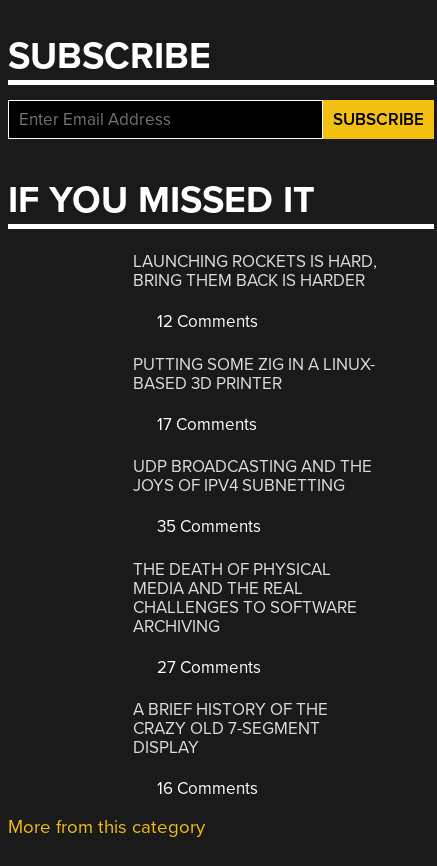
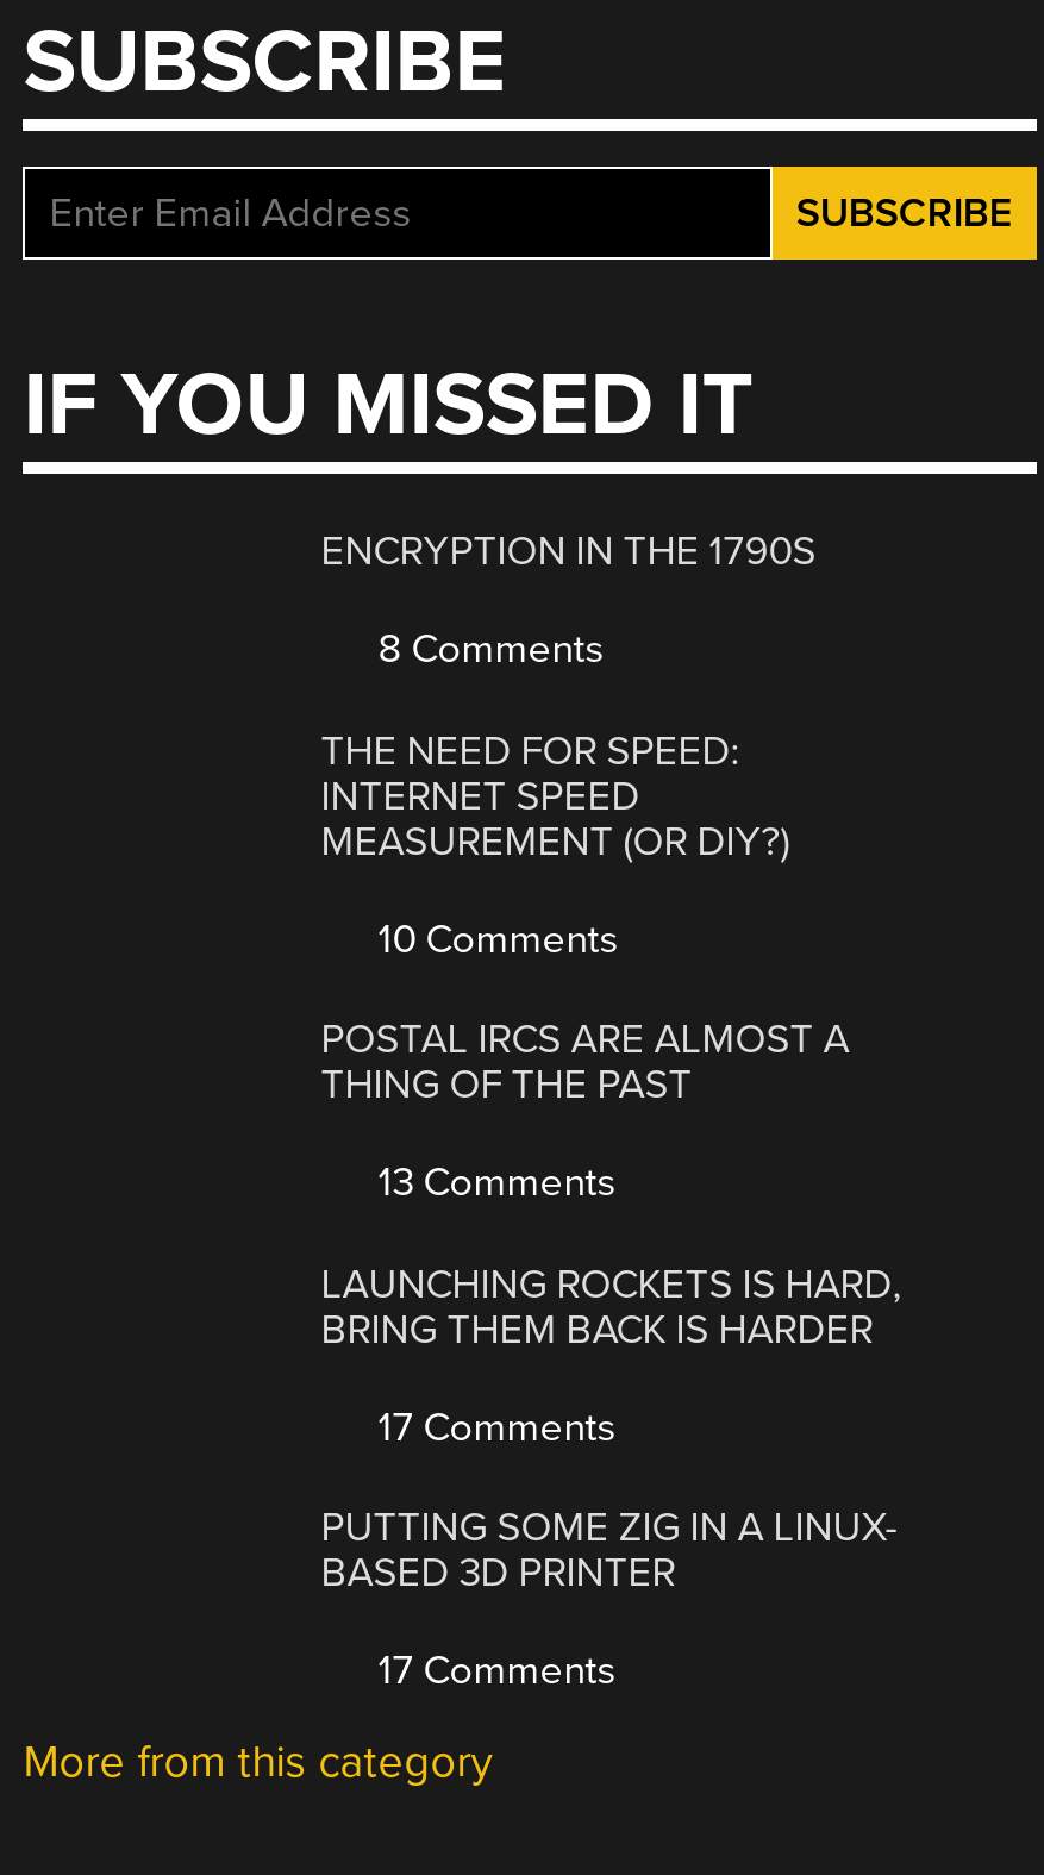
+ ENCRYPTION IN THE 1790S
+ 8 Comments
+ THE NEED FOR SPEED:
+ INTERNET SPEED
+ MEASUREMENT (OR DIY?)
+ 10 Comments
+ POSTAL IRCS ARE ALMOST A
+ THING OF THE PAST
+ 13 Comments

moved down: LAUNCHING ROCKETS IS HARD, | BRING THEM BACK IS HARDER

- 12 Comments
+ 17 Comments

moved down: PUTTING SOME ZIG IN A LINUX- | BASED 3D PRINTER | 17 Comments

- UDP BROADCASTING AND THE
- JOYS OF IPV4 SUBNETTING
- 35 Comments
- THE DEATH OF PHYSICAL
- MEDIA AND THE REAL
- CHALLENGES TO SOFTWARE
- ARCHIVING
- 27 Comments
- A BRIEF HISTORY OF THE
- CRAZY OLD 7-SEGMENT
- DISPLAY
- 16 Comments
